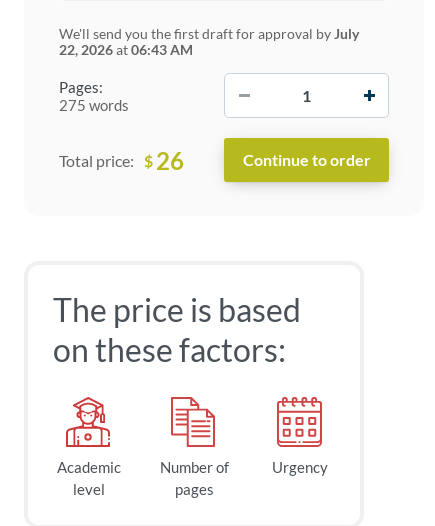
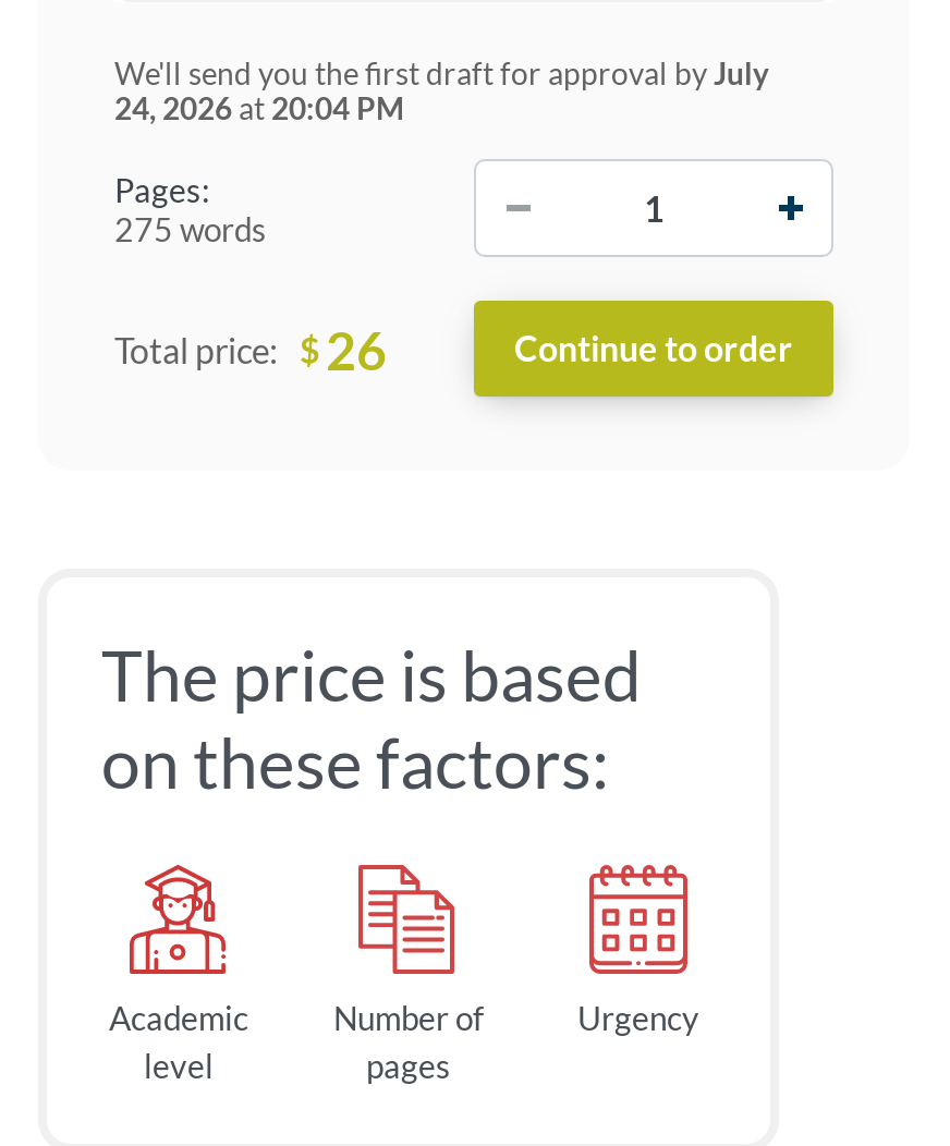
- 22, 2026 at 06:43 AM
+ 24, 2026 at 20:04 PM
